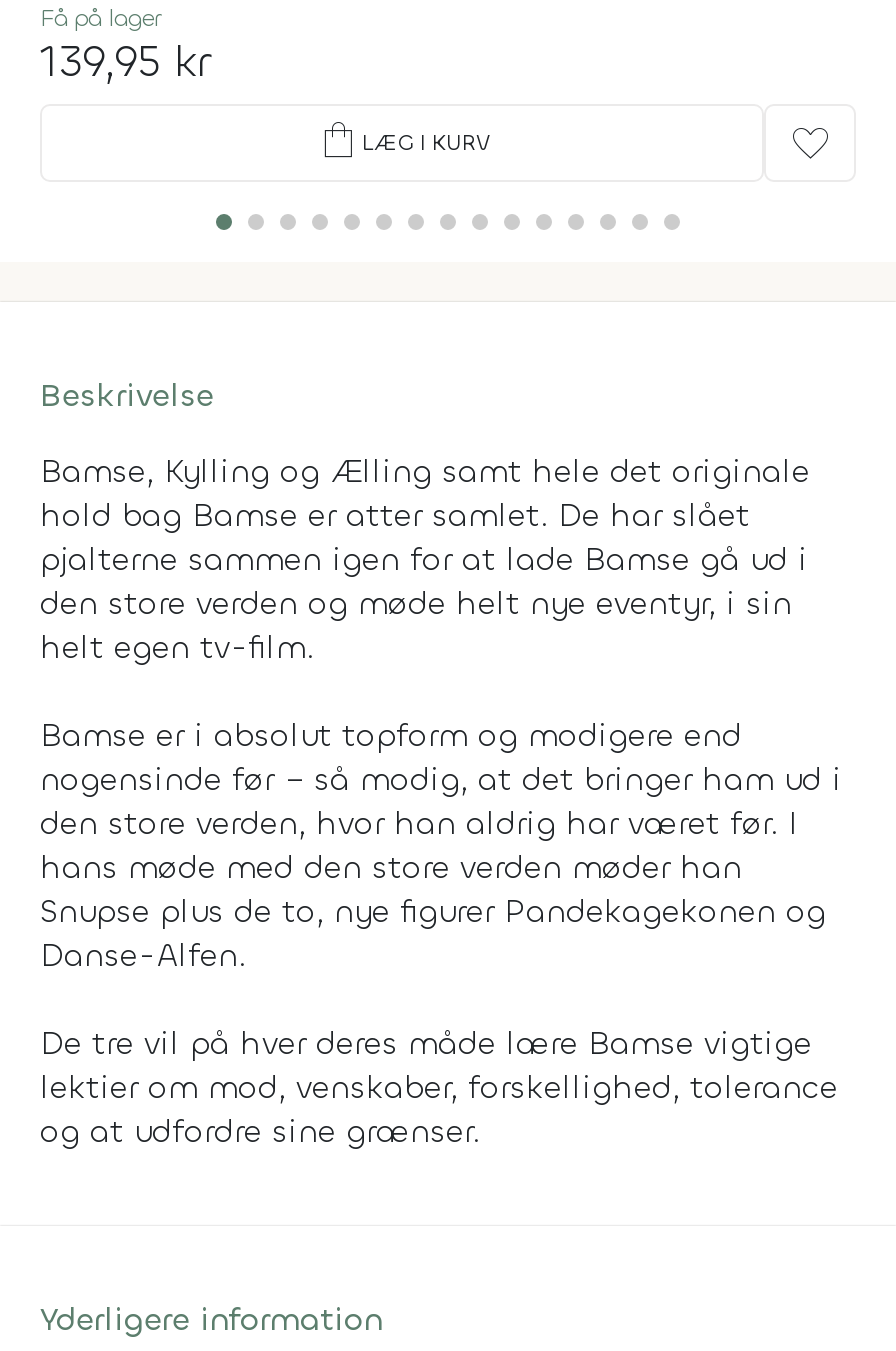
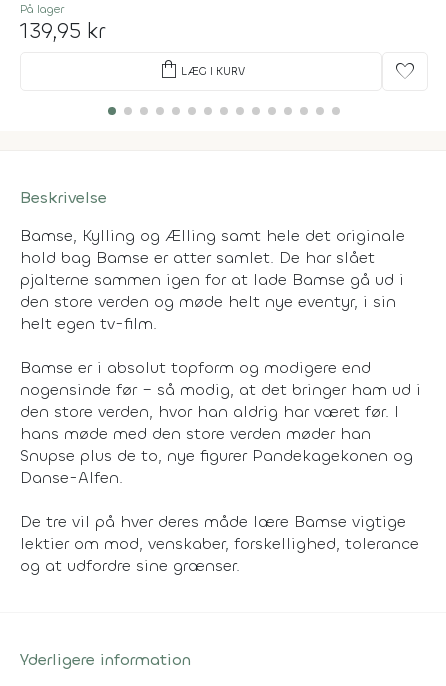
- Få på lager
+ På lager
